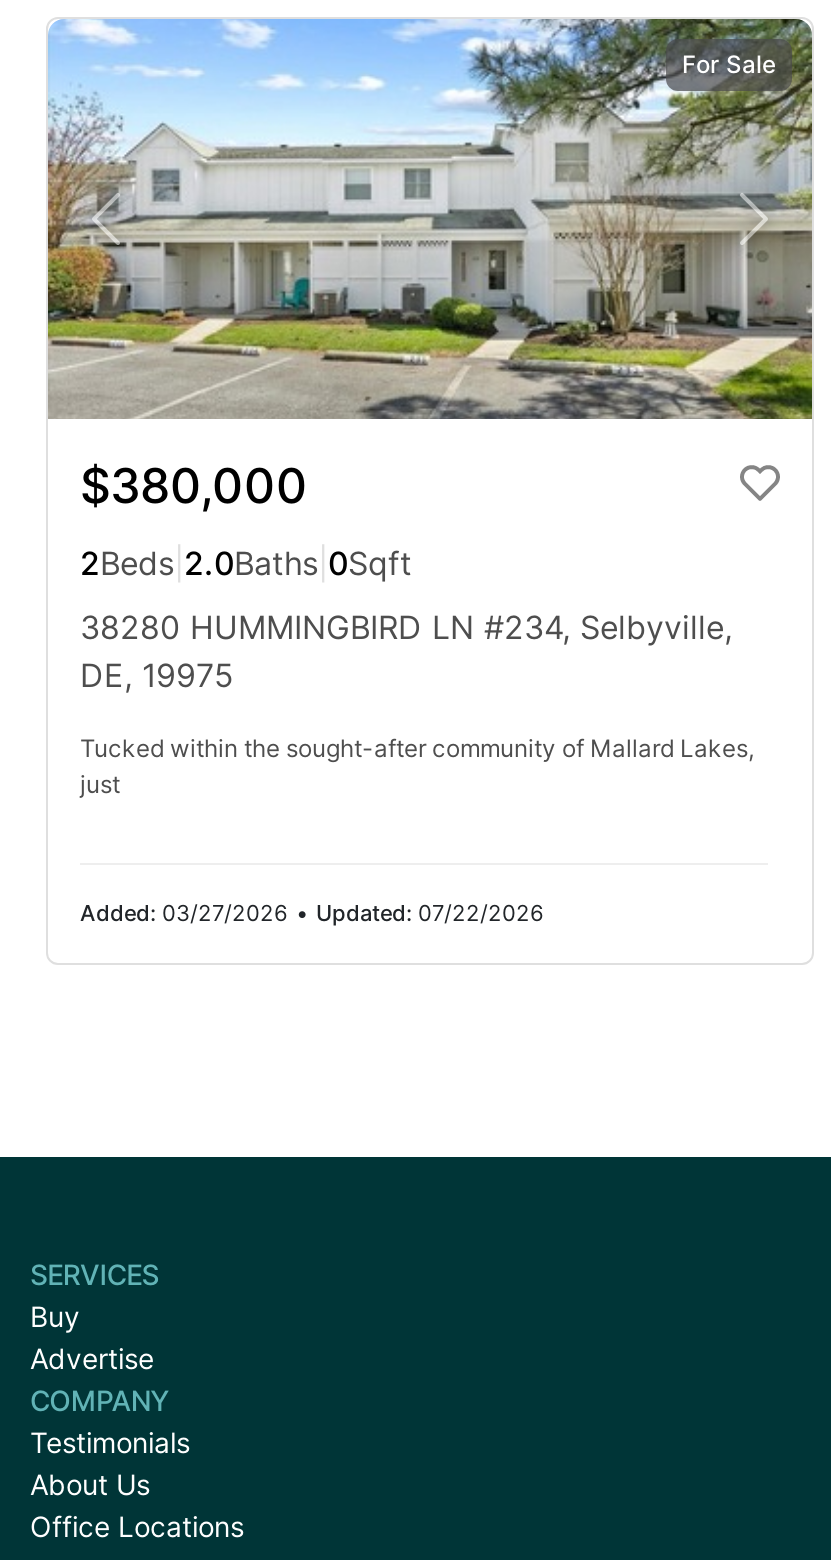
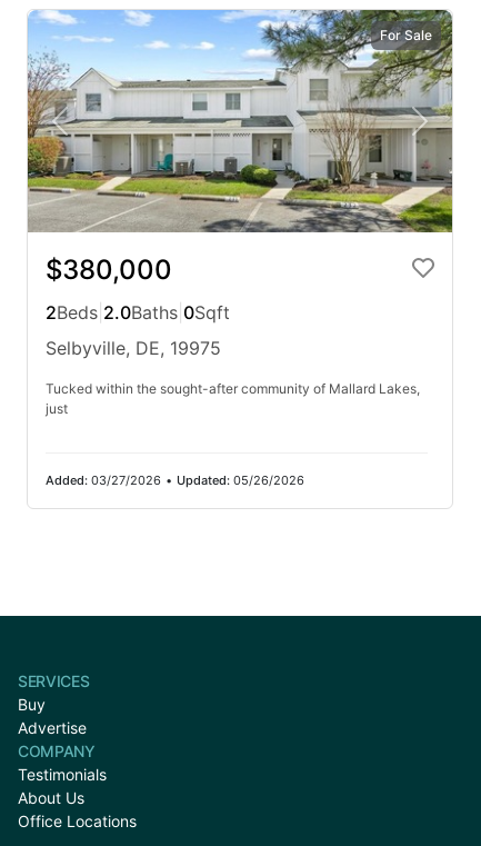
- 38280 HUMMINGBIRD LN #234, Selbyville,
- DE, 19975
+ Selbyville, DE, 19975

- Added: 03/27/2026 • Updated: 07/22/2026
+ Added: 03/27/2026 • Updated: 05/26/2026
